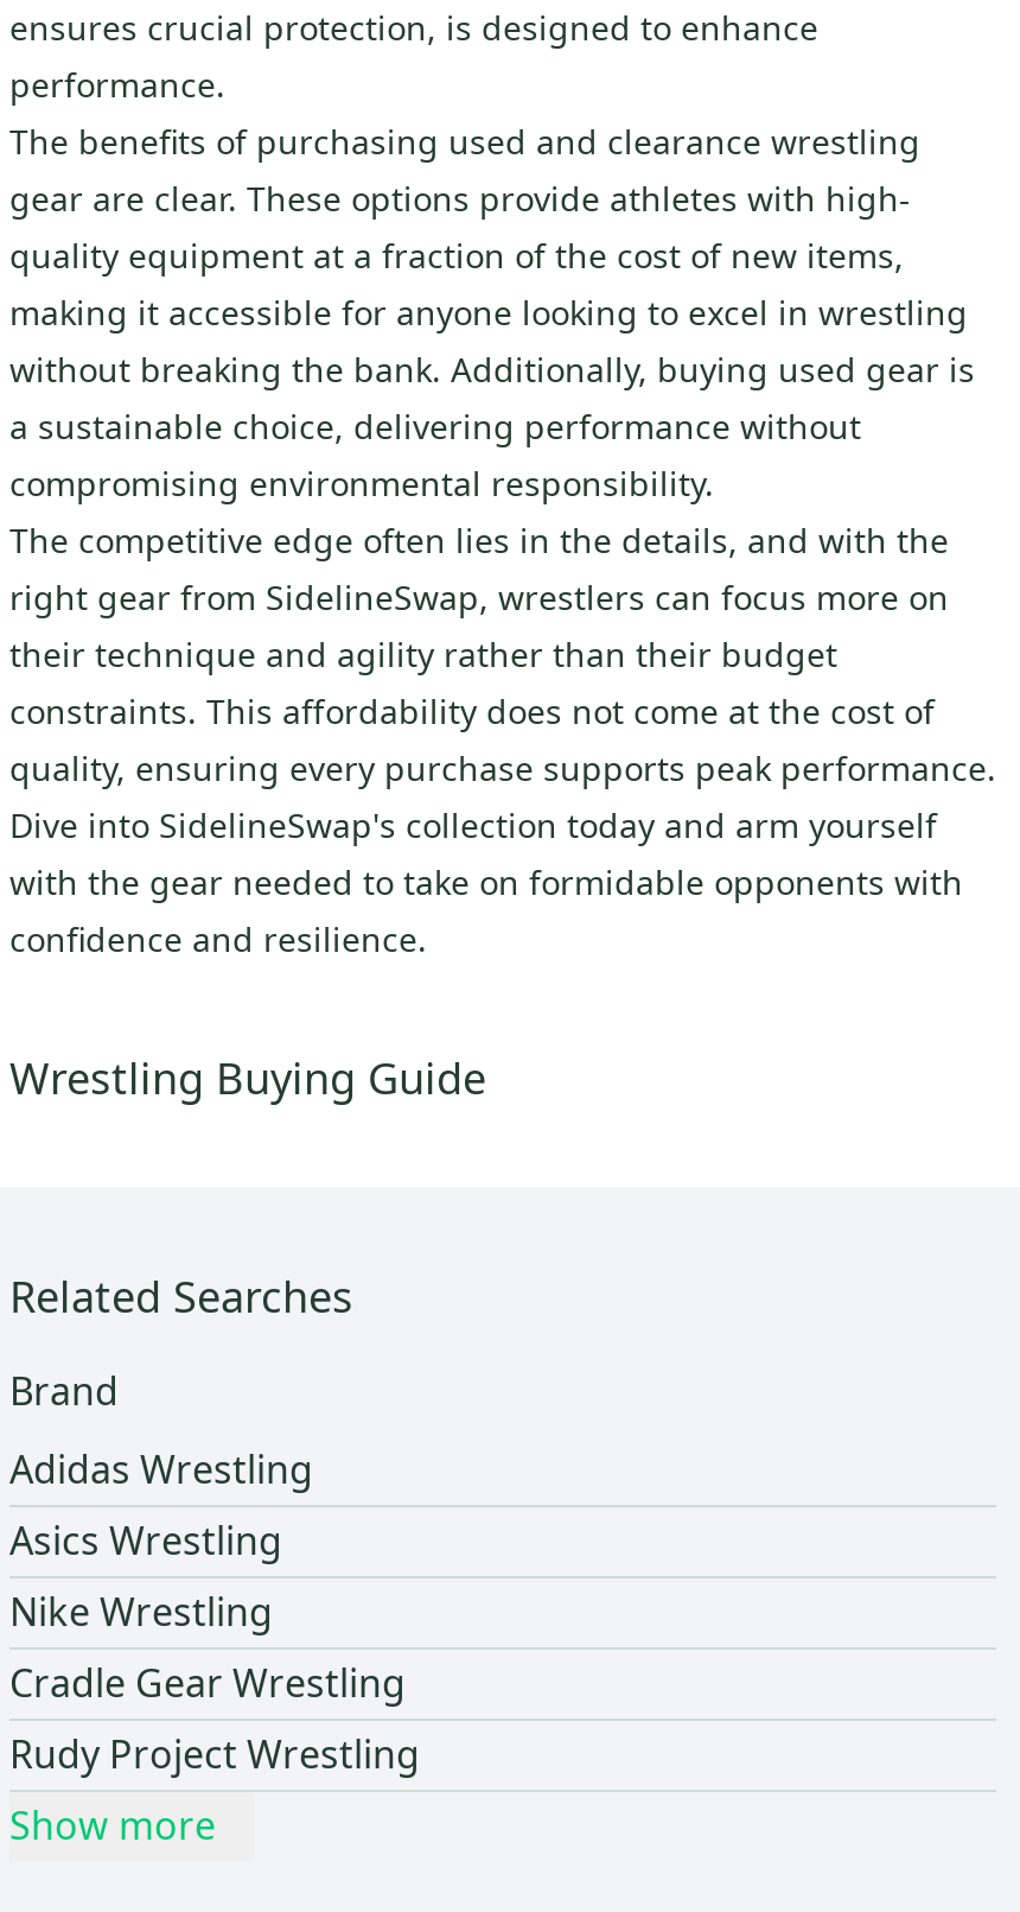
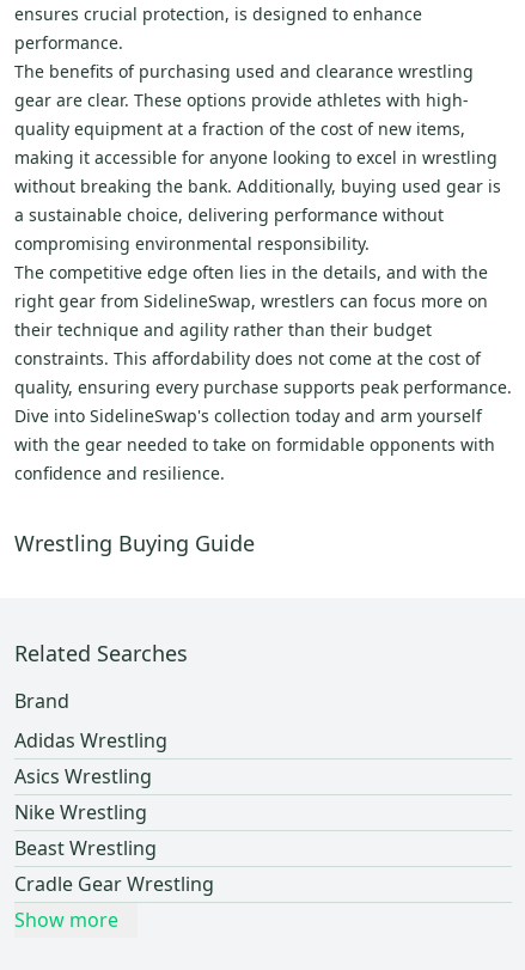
+ Beast Wrestling

moved down: Cradle Gear Wrestling

- Rudy Project Wrestling
